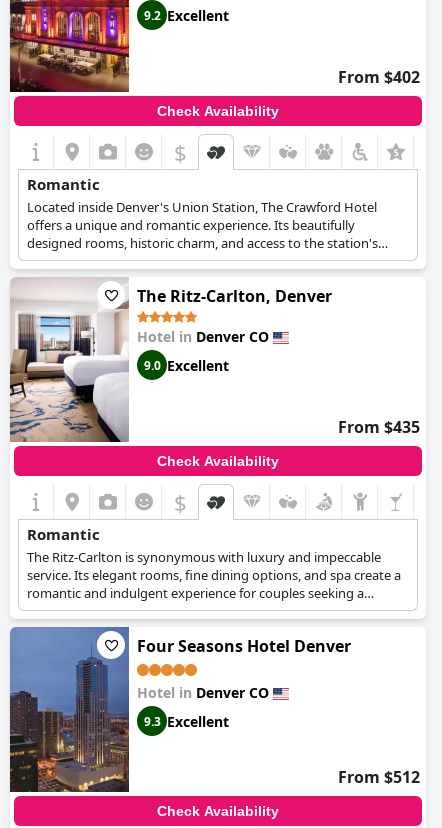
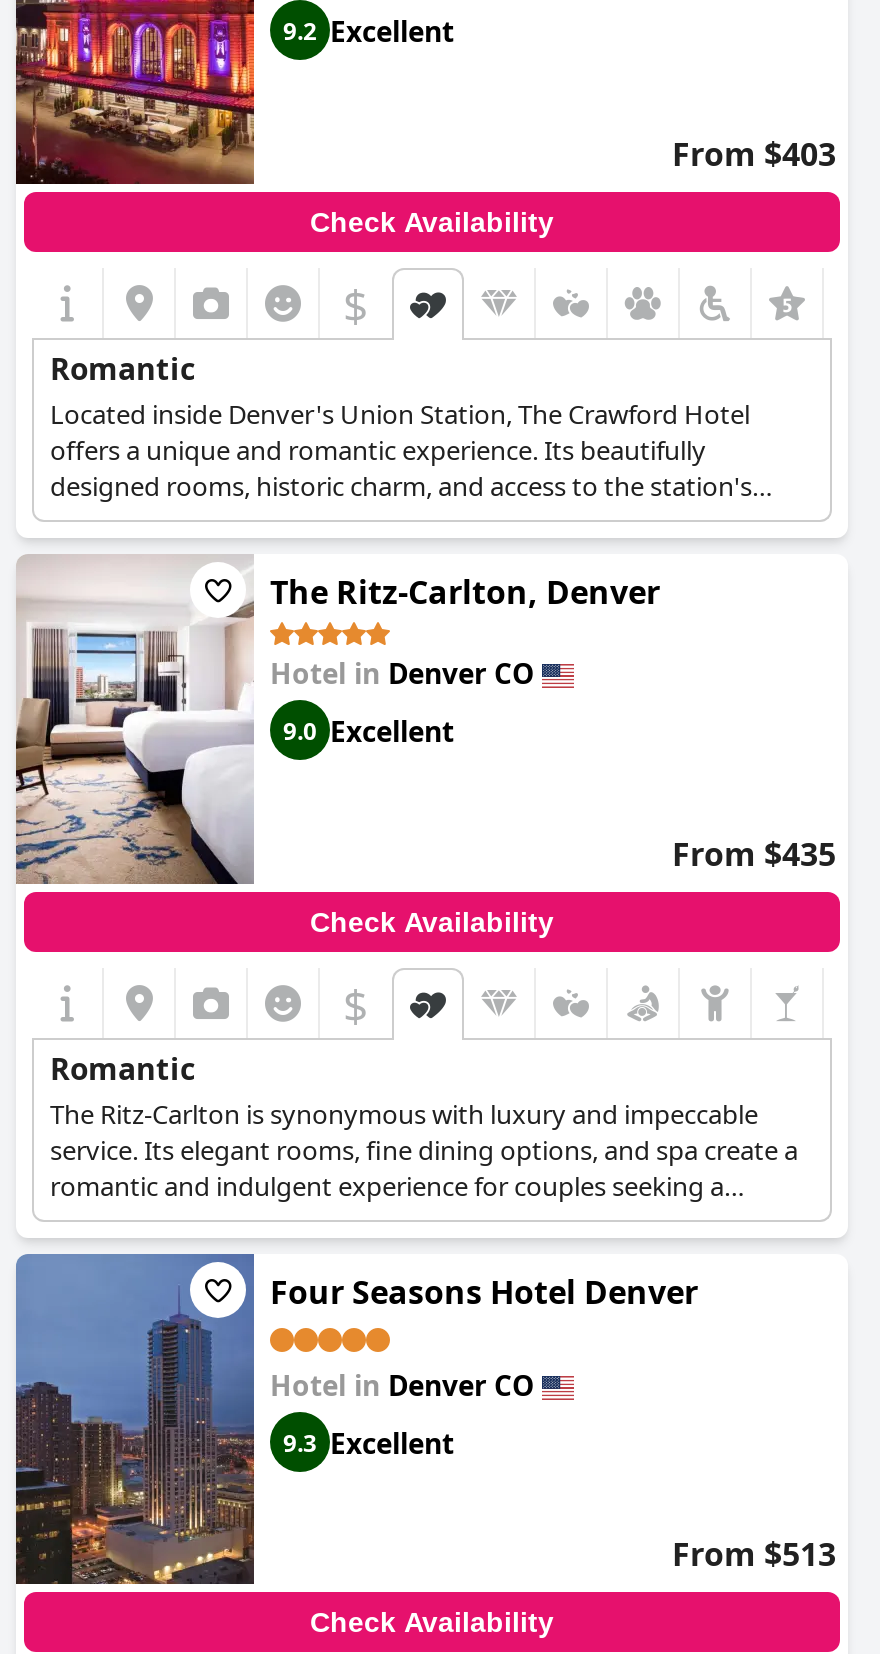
- From $402
+ From $403

- From $512
+ From $513
